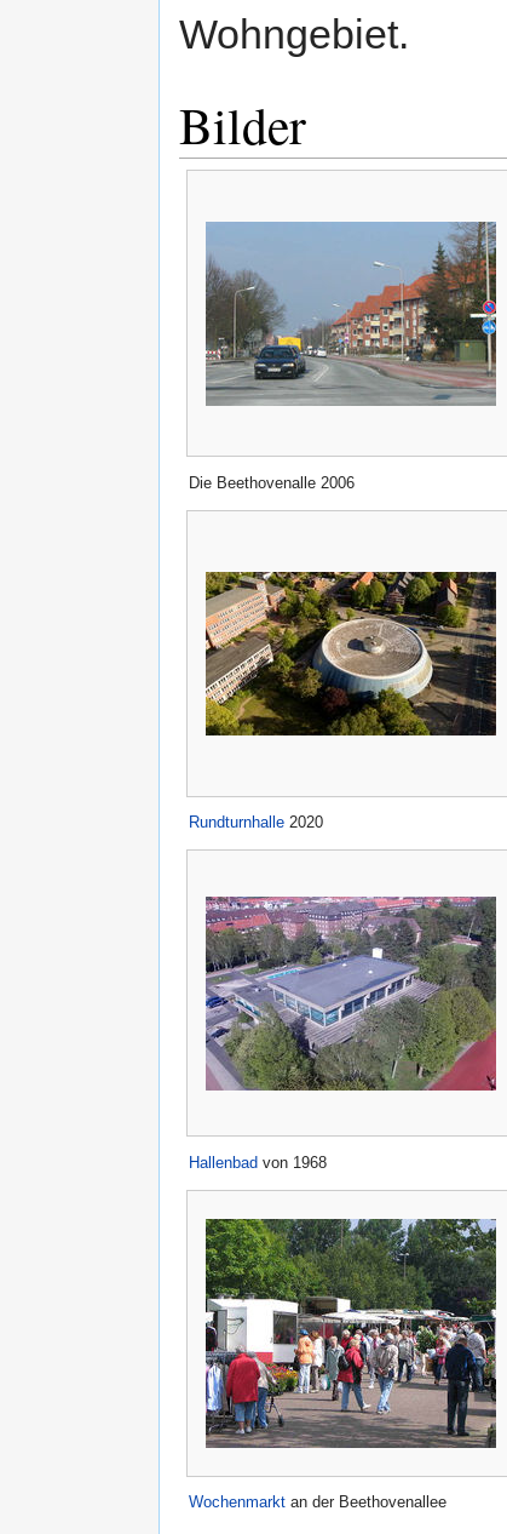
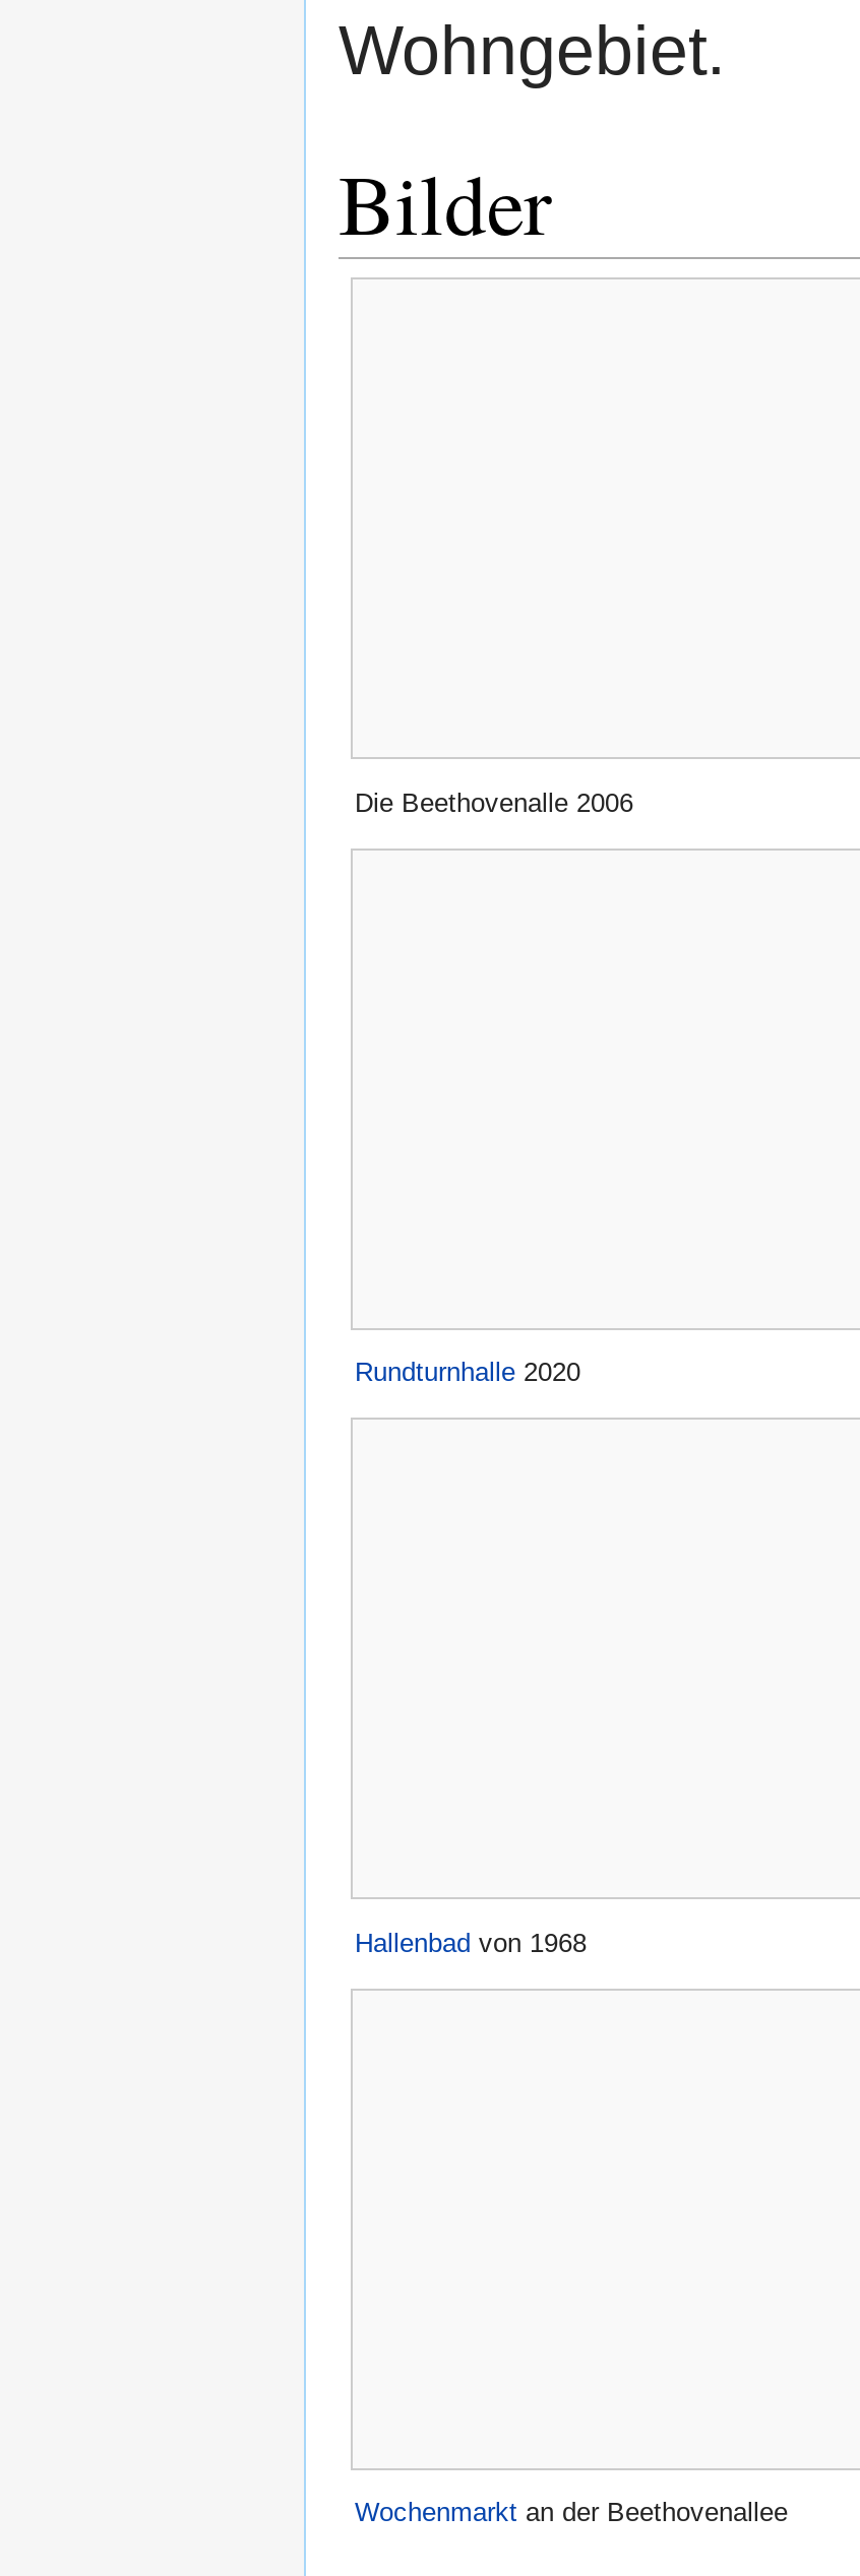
- [image]

- [image]

- [image]

- [image]
